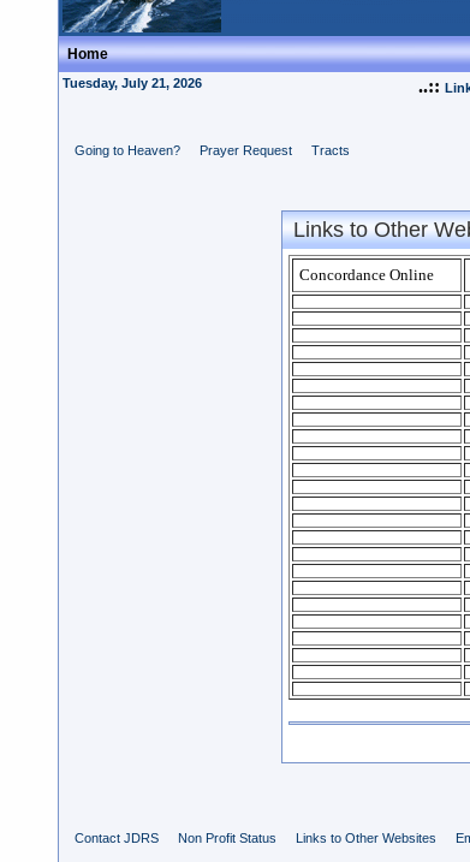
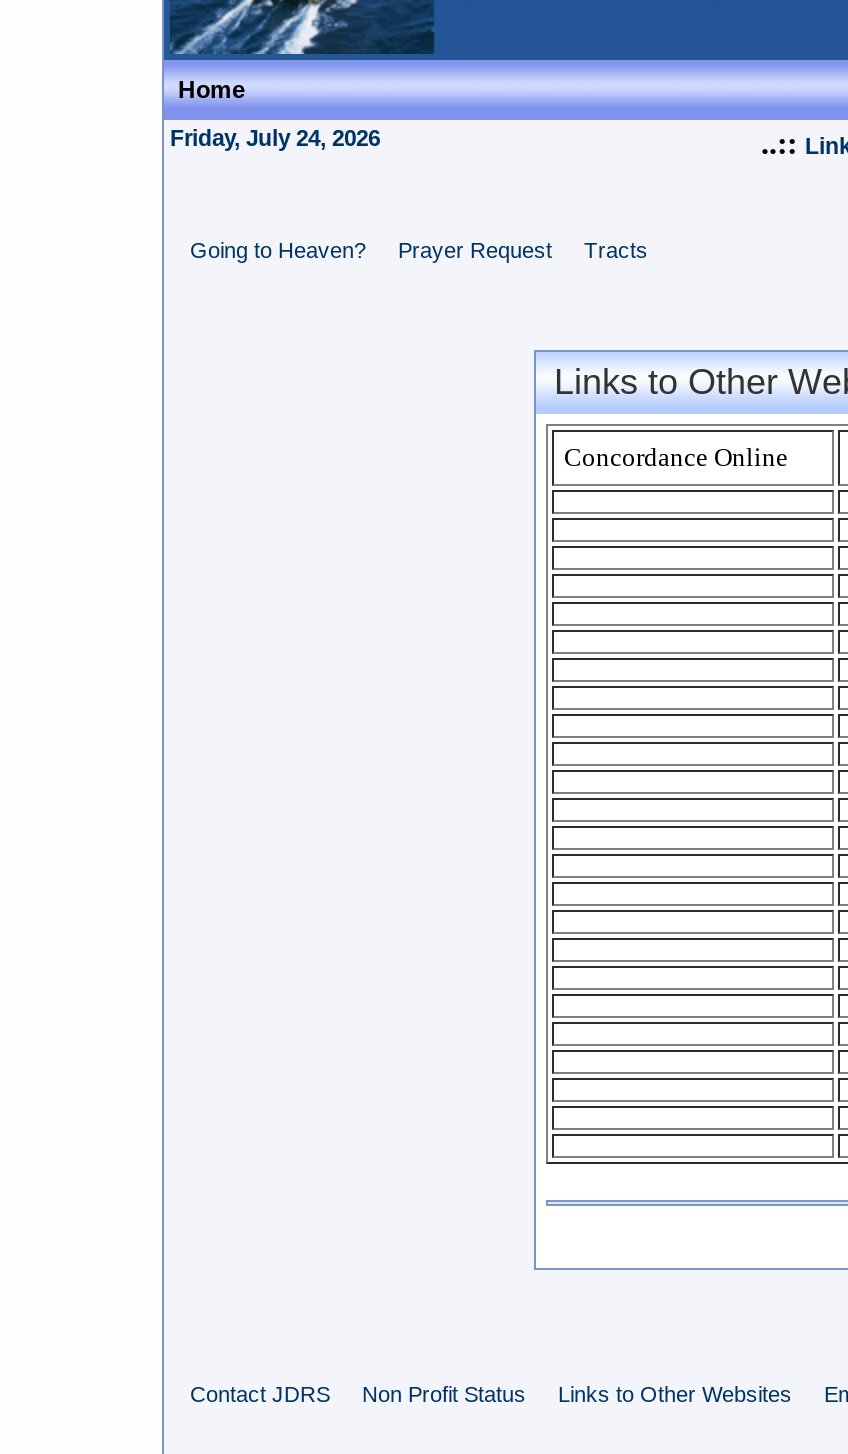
- Tuesday, July 21, 2026
+ Friday, July 24, 2026
